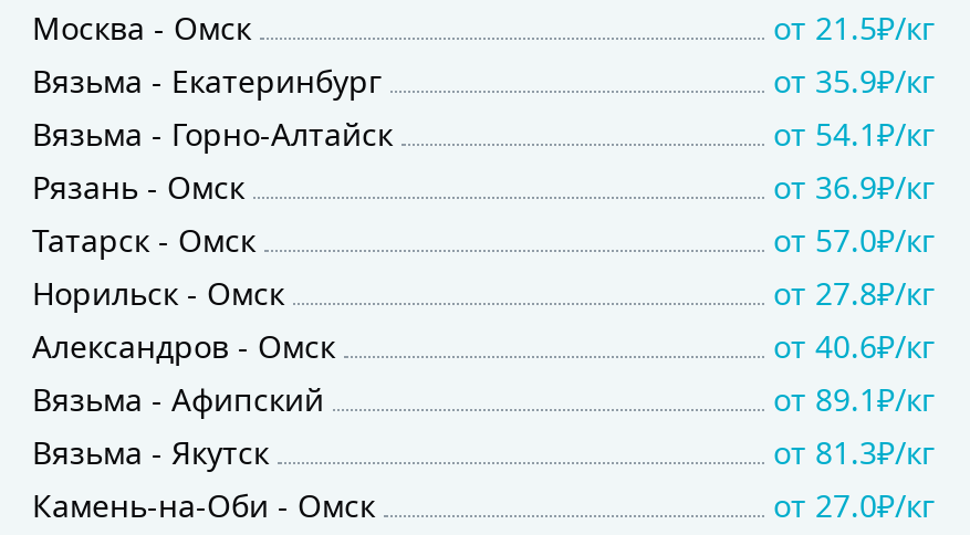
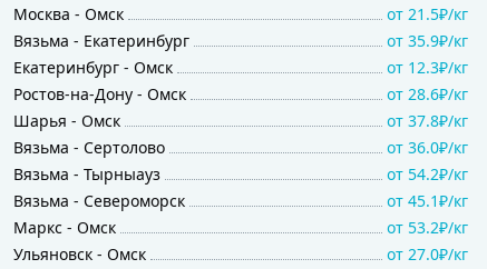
- Вязьма - Горно-Алтайск
- от 54.1₽/кг
- Рязань - Омск
- от 36.9₽/кг
- Татарск - Омск
- от 57.0₽/кг
- Норильск - Омск
- от 27.8₽/кг
- Александров - Омск
- от 40.6₽/кг
- Вязьма - Афипский
- от 89.1₽/кг
- Вязьма - Якутск
- от 81.3₽/кг
- Камень-на-Оби - Омск
+ Екатеринбург - Омск
+ от 12.3₽/кг
+ Ростов-на-Дону - Омск
+ от 28.6₽/кг
+ Шарья - Омск
+ от 37.8₽/кг
+ Вязьма - Сертолово
+ от 36.0₽/кг
+ Вязьма - Тырныауз
+ от 54.2₽/кг
+ Вязьма - Североморск
+ от 45.1₽/кг
+ Маркс - Омск
+ от 53.2₽/кг
+ Ульяновск - Омск
